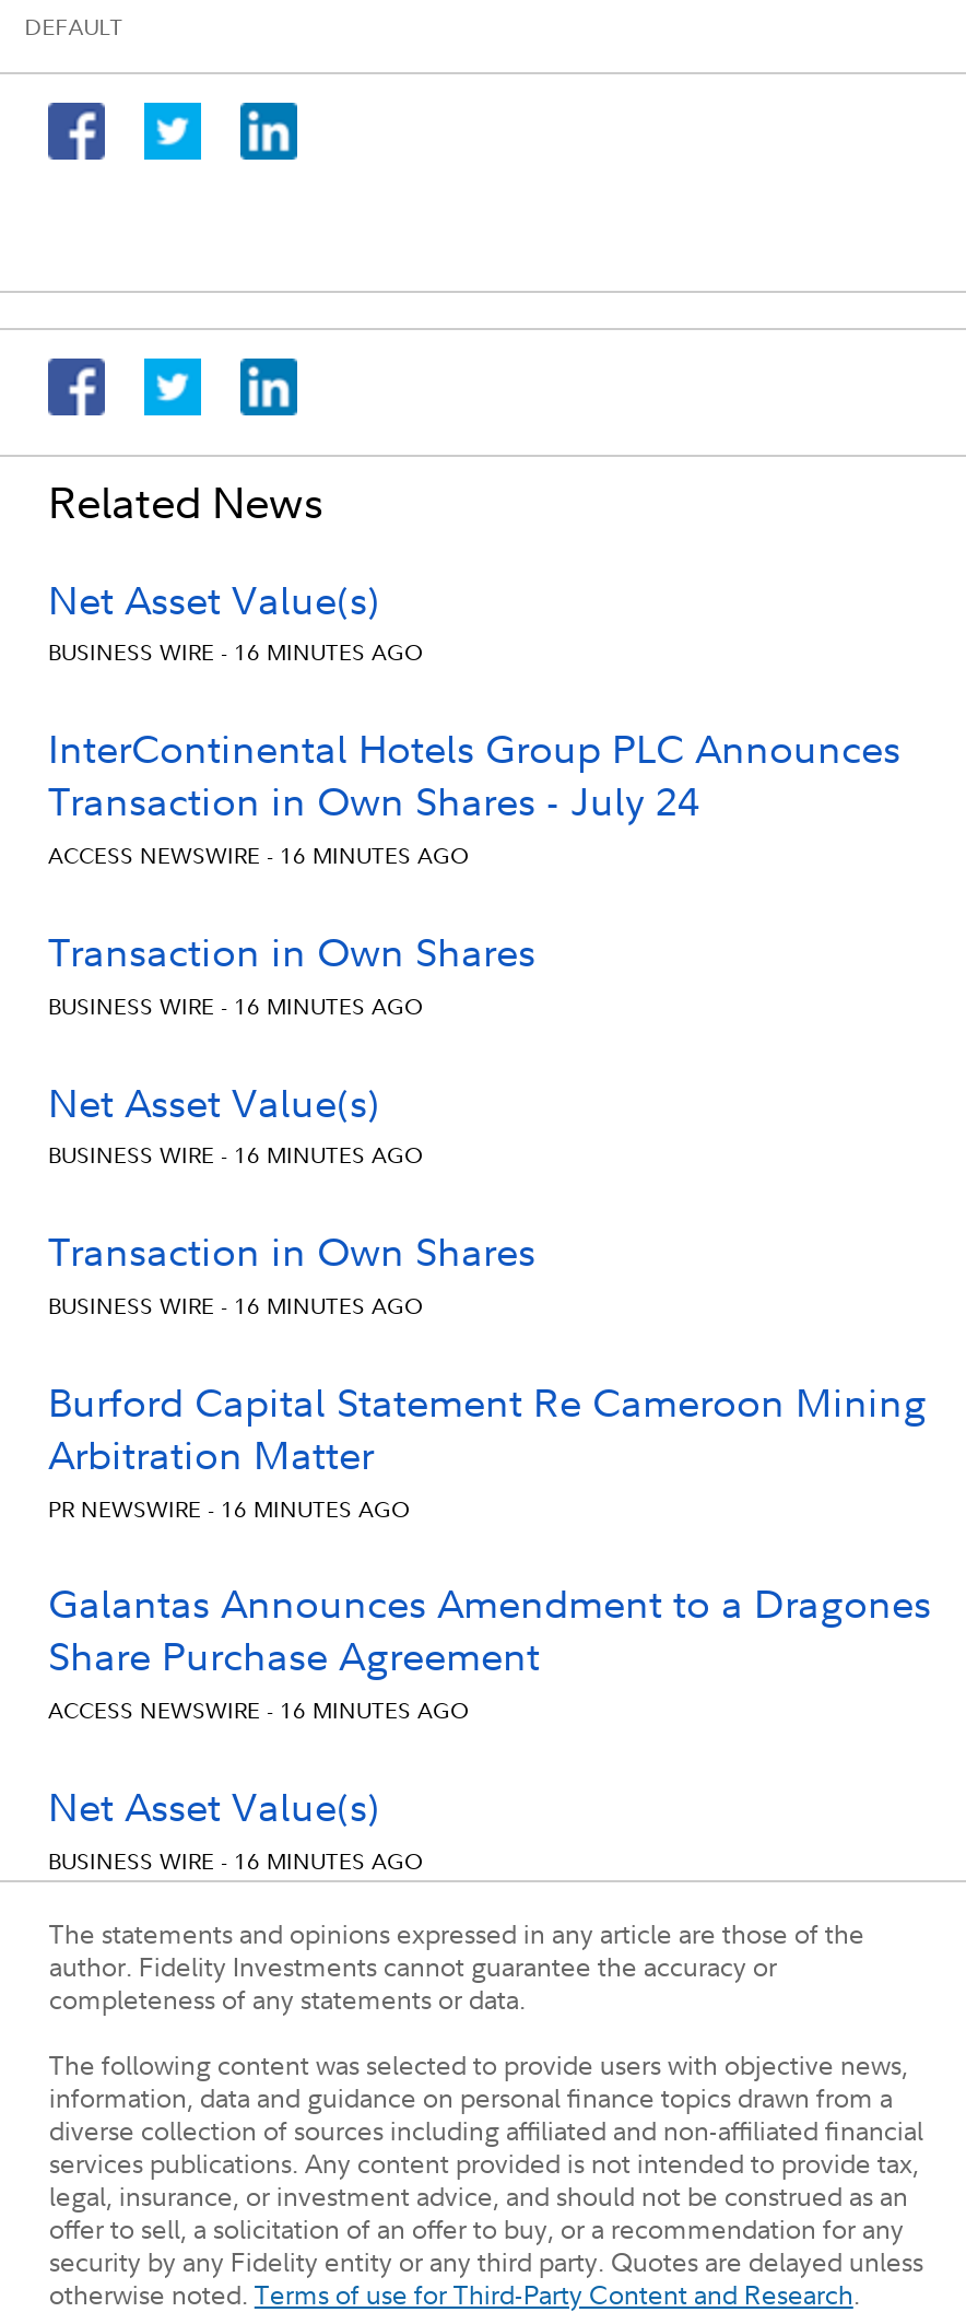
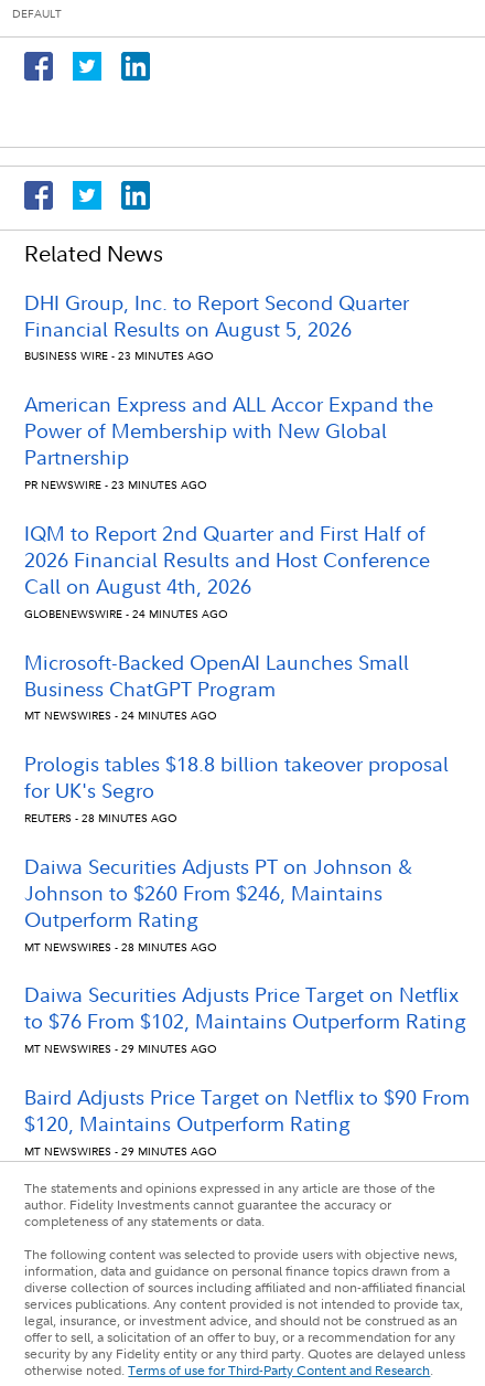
- Net Asset Value(s)
- BUSINESS WIRE - 16 MINUTES AGO
+ DHI Group, Inc. to Report Second Quarter
+ Financial Results on August 5, 2026
+ BUSINESS WIRE - 23 MINUTES AGO

- InterContinental Hotels Group PLC Announces
- Transaction in Own Shares - July 24
- ACCESS NEWSWIRE - 16 MINUTES AGO
+ American Express and ALL Accor Expand the
+ Power of Membership with New Global
+ Partnership
+ PR NEWSWIRE - 23 MINUTES AGO

- Transaction in Own Shares
- BUSINESS WIRE - 16 MINUTES AGO
+ IQM to Report 2nd Quarter and First Half of
+ 2026 Financial Results and Host Conference
+ Call on August 4th, 2026
+ GLOBENEWSWIRE - 24 MINUTES AGO

- Net Asset Value(s)
- BUSINESS WIRE - 16 MINUTES AGO
+ Microsoft-Backed OpenAI Launches Small
+ Business ChatGPT Program
+ MT NEWSWIRES - 24 MINUTES AGO

- Transaction in Own Shares
- BUSINESS WIRE - 16 MINUTES AGO
+ Prologis tables $18.8 billion takeover proposal
+ for UK's Segro
+ REUTERS - 28 MINUTES AGO

- Burford Capital Statement Re Cameroon Mining
- Arbitration Matter
- PR NEWSWIRE - 16 MINUTES AGO
+ Daiwa Securities Adjusts PT on Johnson &
+ Johnson to $260 From $246, Maintains
+ Outperform Rating
+ MT NEWSWIRES - 28 MINUTES AGO

- Galantas Announces Amendment to a Dragones
- Share Purchase Agreement
- ACCESS NEWSWIRE - 16 MINUTES AGO
+ Daiwa Securities Adjusts Price Target on Netflix
+ to $76 From $102, Maintains Outperform Rating
+ MT NEWSWIRES - 29 MINUTES AGO

- Net Asset Value(s)
- BUSINESS WIRE - 16 MINUTES AGO
+ Baird Adjusts Price Target on Netflix to $90 From
+ $120, Maintains Outperform Rating
+ MT NEWSWIRES - 29 MINUTES AGO
